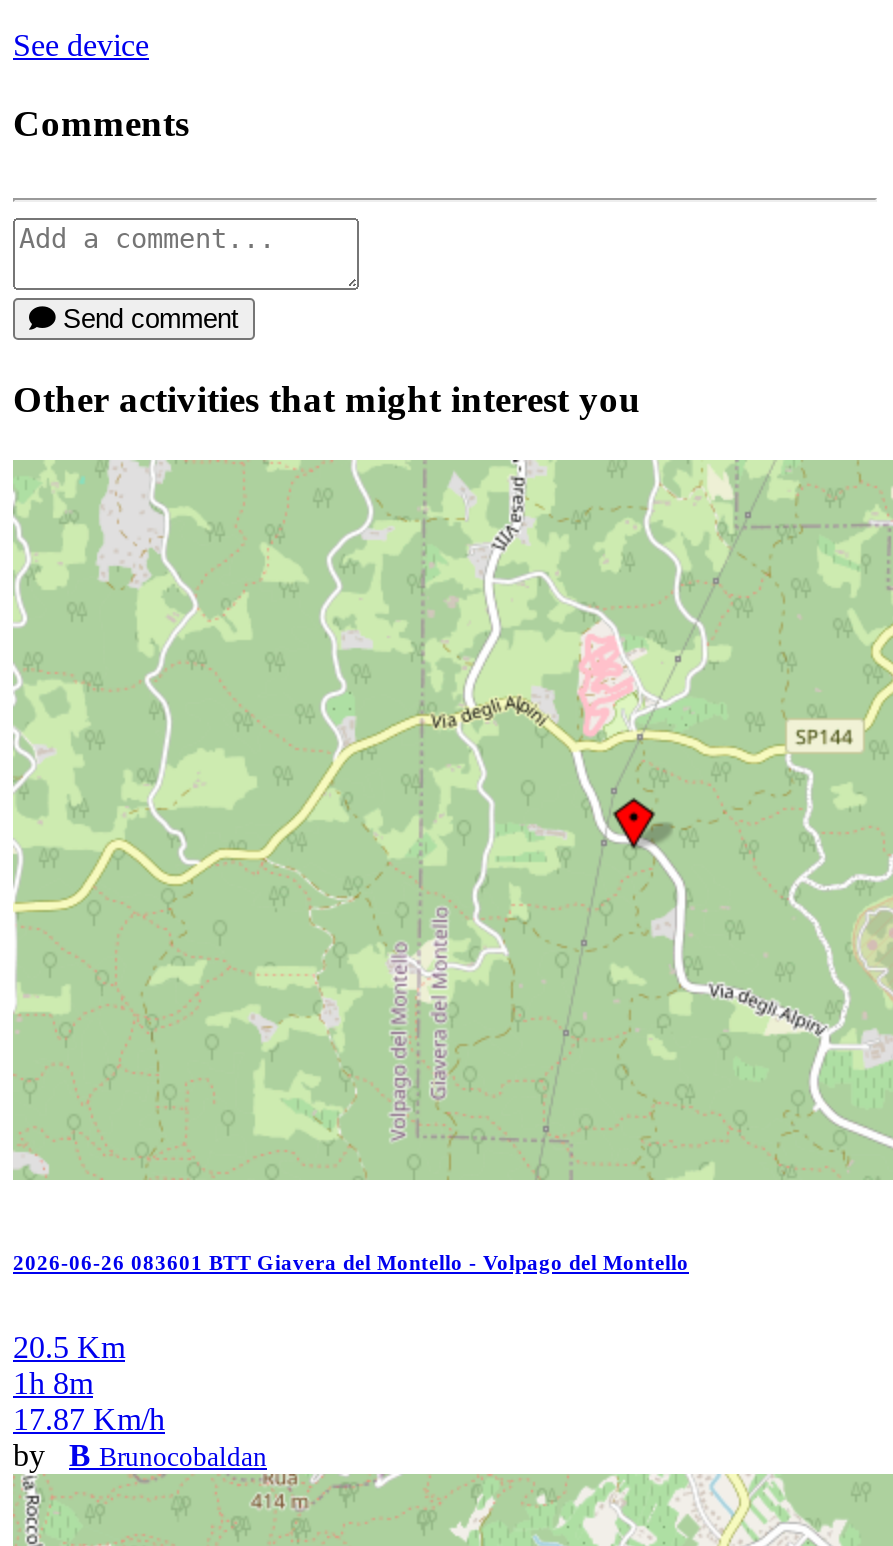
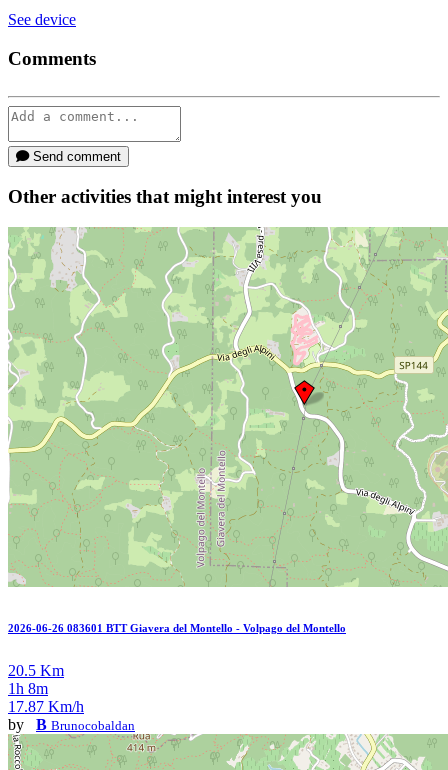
- [image]
+ [image]
